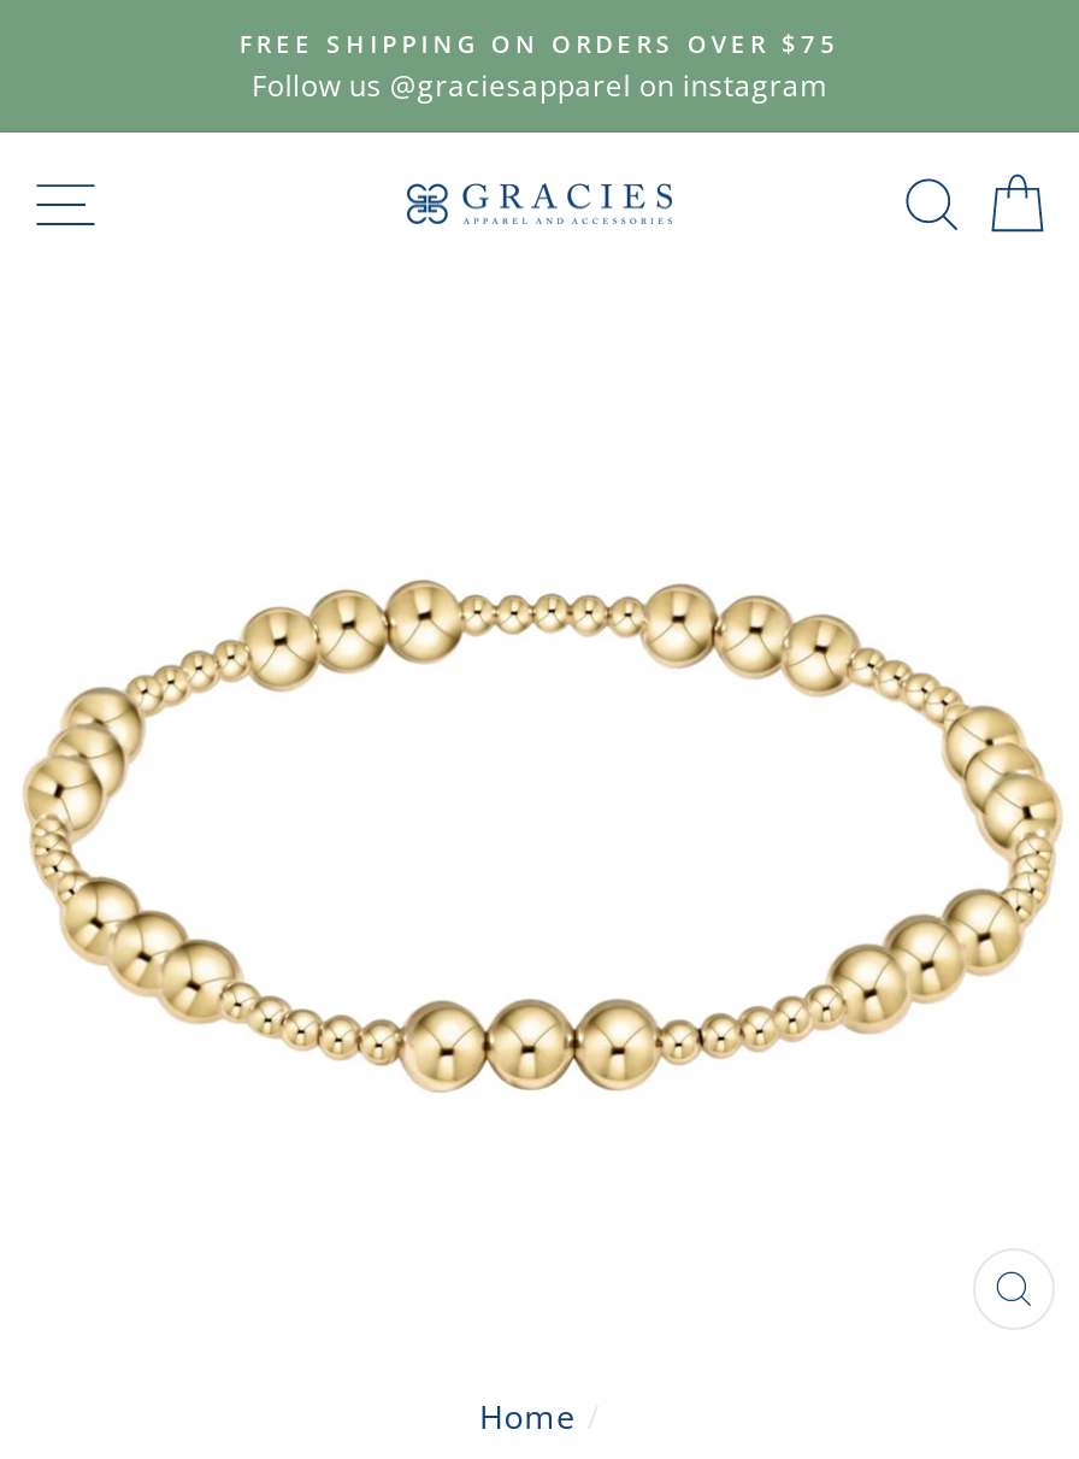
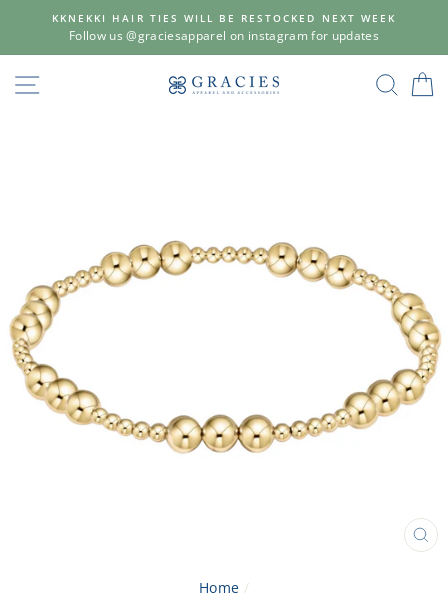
- FREE SHIPPING ON ORDERS OVER $75
- Follow us @graciesapparel on instagram
+ KKNEKKI HAIR TIES WILL BE RESTOCKED NEXT WEEK
+ Follow us @graciesapparel on instagram for updates
